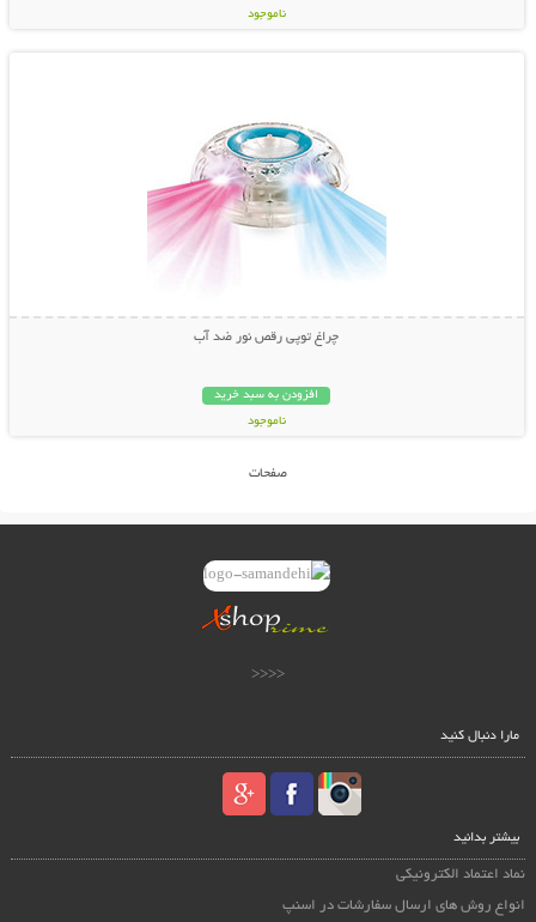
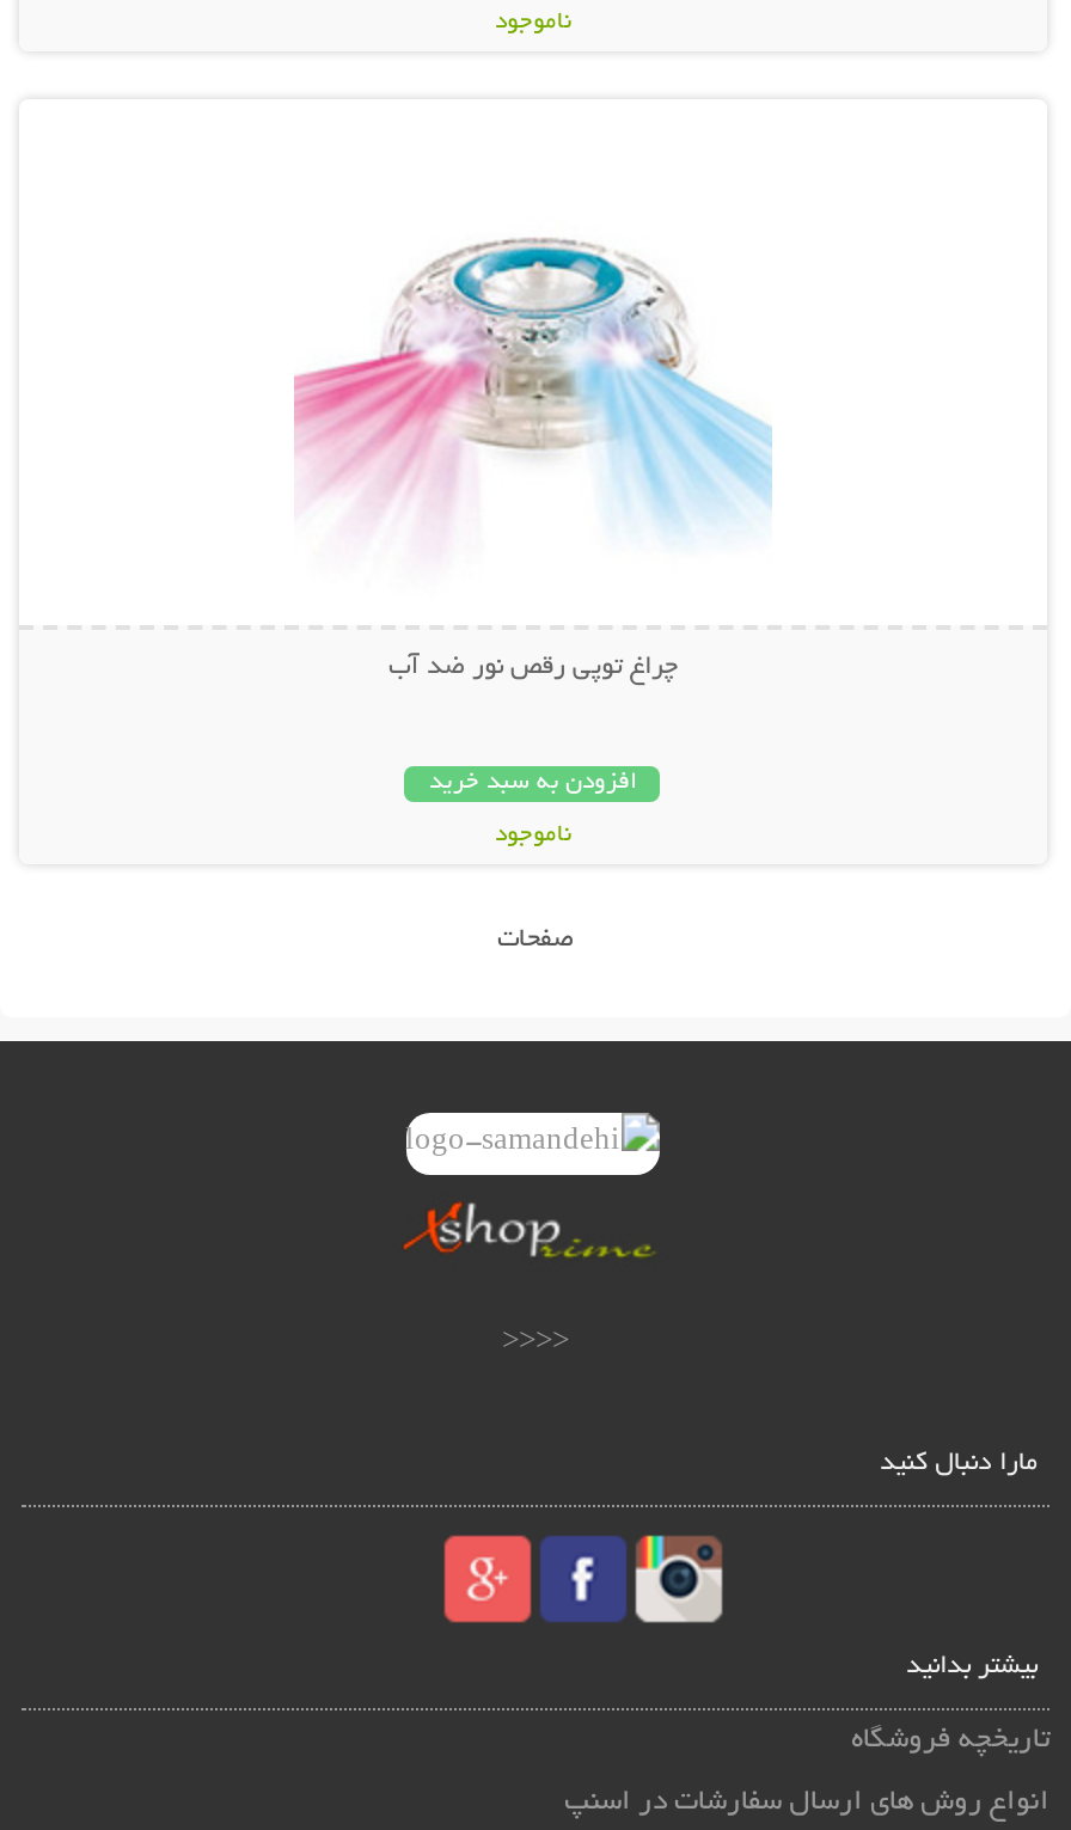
- نماد اعتماد الکترونیکی
+ تاریخچه فروشگاه
